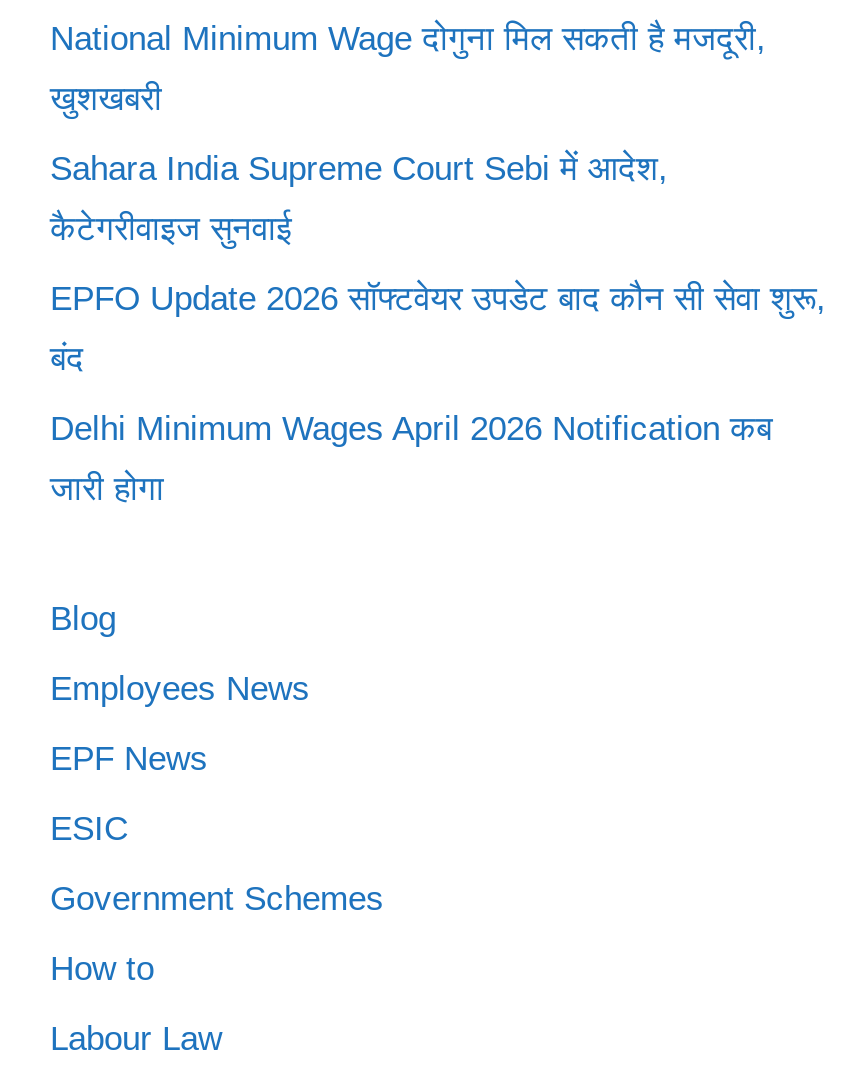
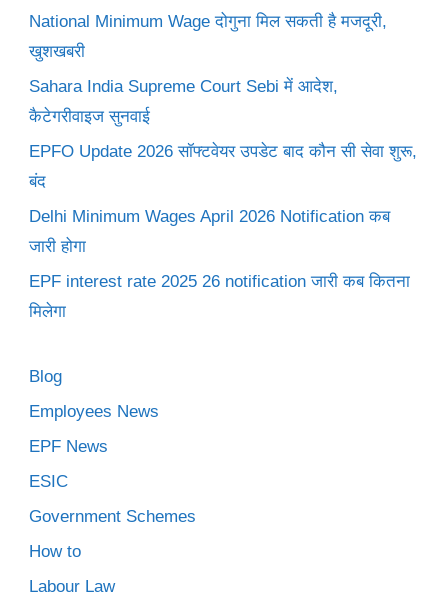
+ EPF interest rate 2025 26 notification जारी कब कितना
+ मिलेगा
